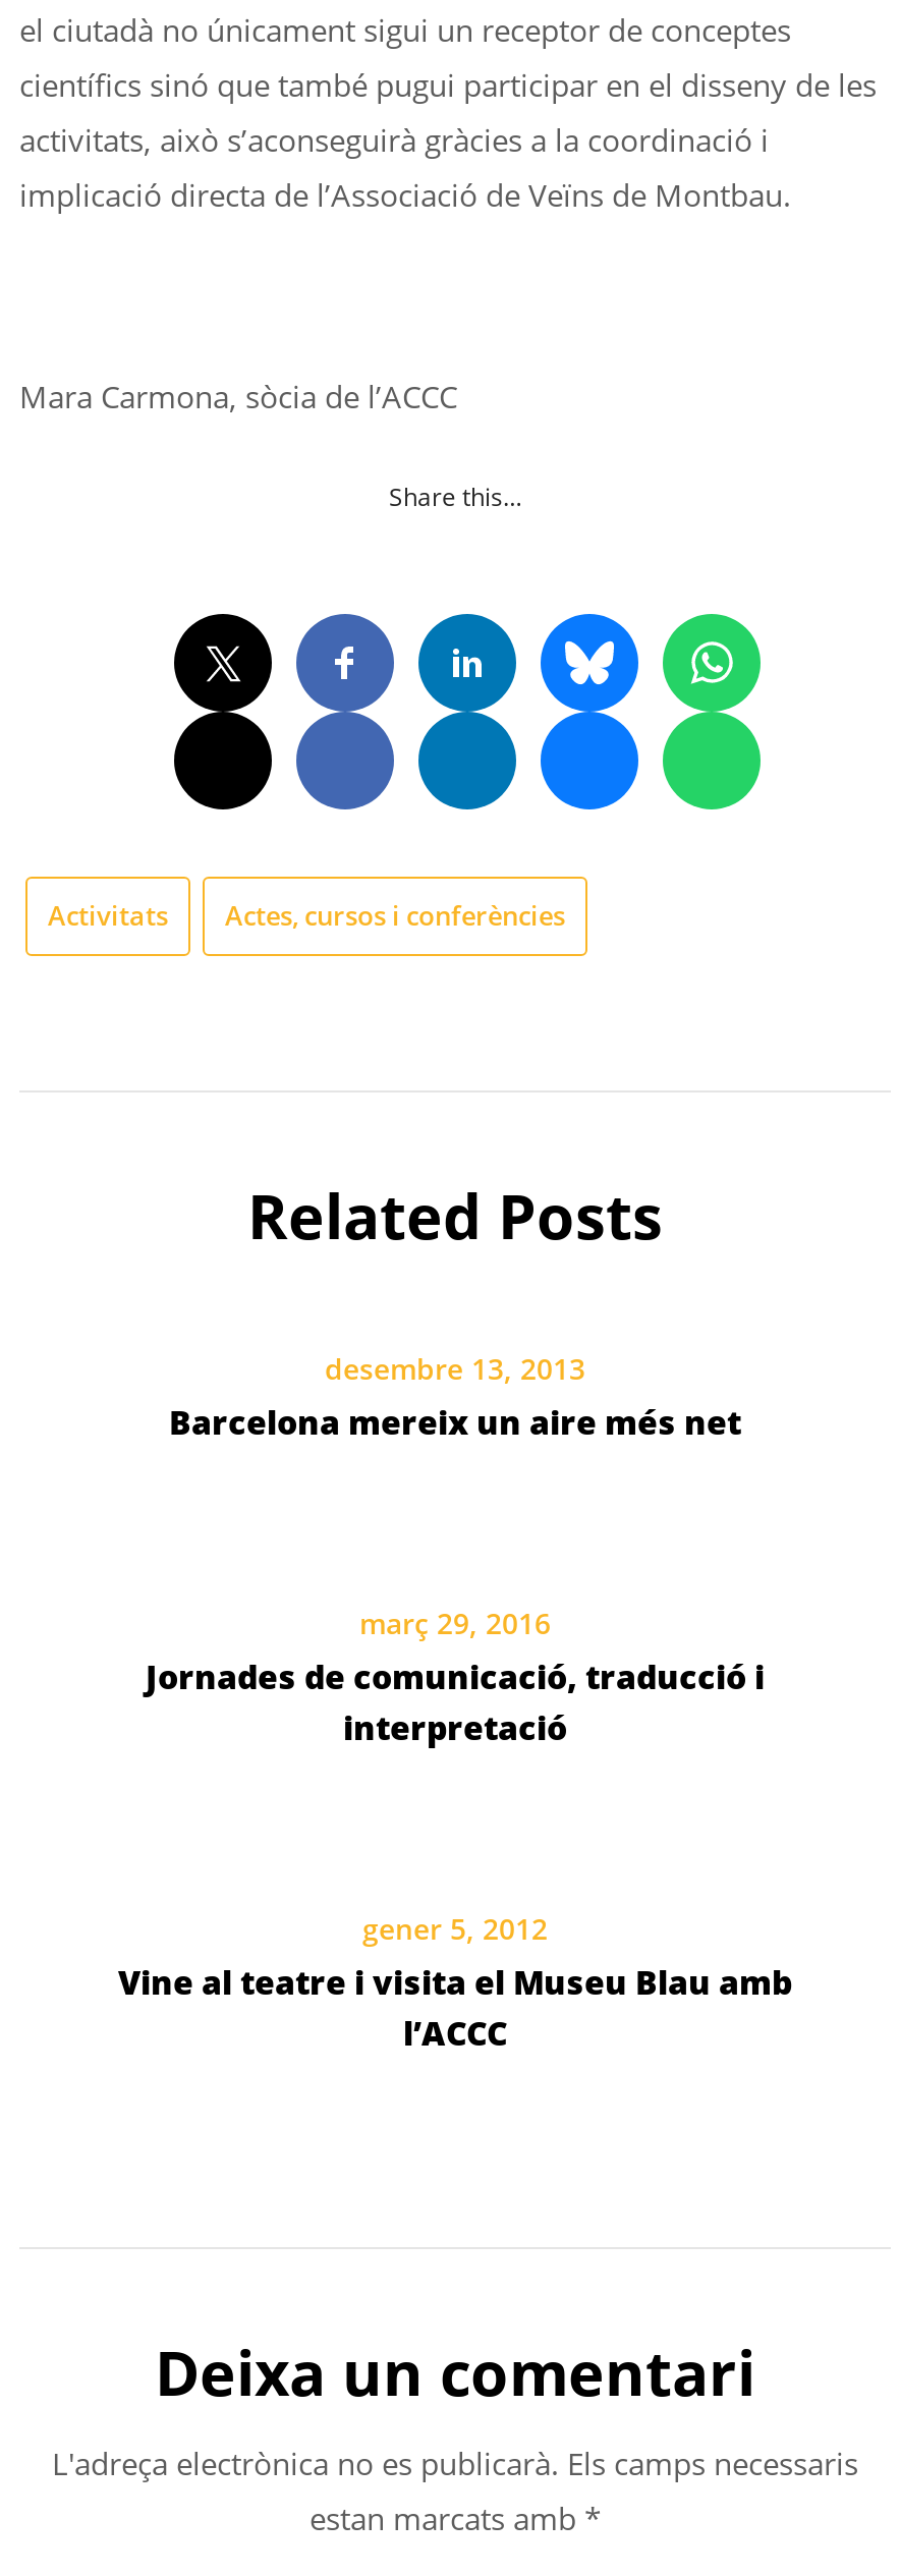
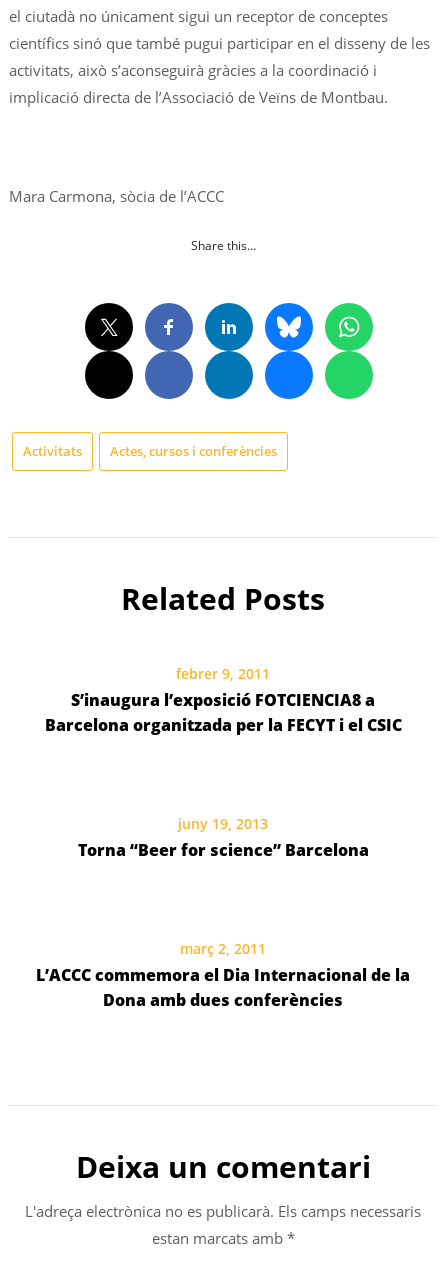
- desembre 13, 2013
- Barcelona mereix un aire més net
+ febrer 9, 2011
+ S’inaugura l’exposició FOTCIENCIA8 a
+ Barcelona organitzada per la FECYT i el CSIC

- març 29, 2016
- Jornades de comunicació, traducció i
- interpretació
+ juny 19, 2013
+ Torna “Beer for science” Barcelona

- gener 5, 2012
- Vine al teatre i visita el Museu Blau amb
- l’ACCC
+ març 2, 2011
+ L’ACCC commemora el Dia Internacional de la
+ Dona amb dues conferències
